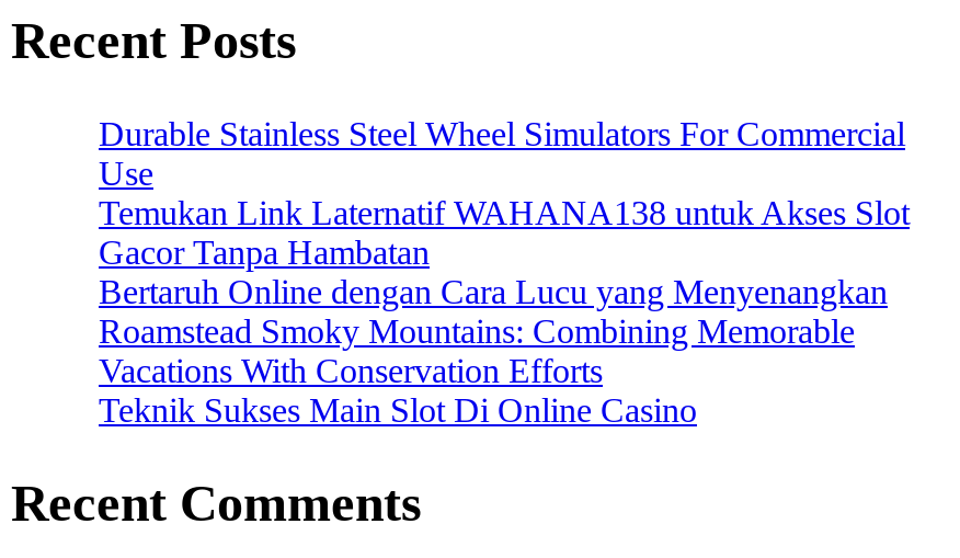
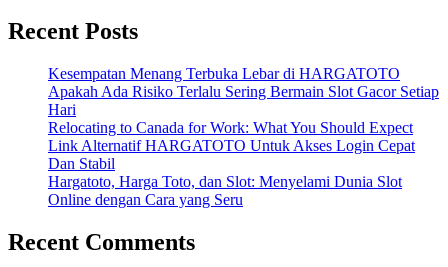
- Durable Stainless Steel Wheel Simulators For Commercial
- Use
- Temukan Link Laternatif WAHANA138 untuk Akses Slot
- Gacor Tanpa Hambatan
- Bertaruh Online dengan Cara Lucu yang Menyenangkan
- Roamstead Smoky Mountains: Combining Memorable
- Vacations With Conservation Efforts
- Teknik Sukses Main Slot Di Online Casino
+ Kesempatan Menang Terbuka Lebar di HARGATOTO
+ Apakah Ada Risiko Terlalu Sering Bermain Slot Gacor Setiap
+ Hari
+ Relocating to Canada for Work: What You Should Expect
+ Link Alternatif HARGATOTO Untuk Akses Login Cepat
+ Dan Stabil
+ Hargatoto, Harga Toto, dan Slot: Menyelami Dunia Slot
+ Online dengan Cara yang Seru
